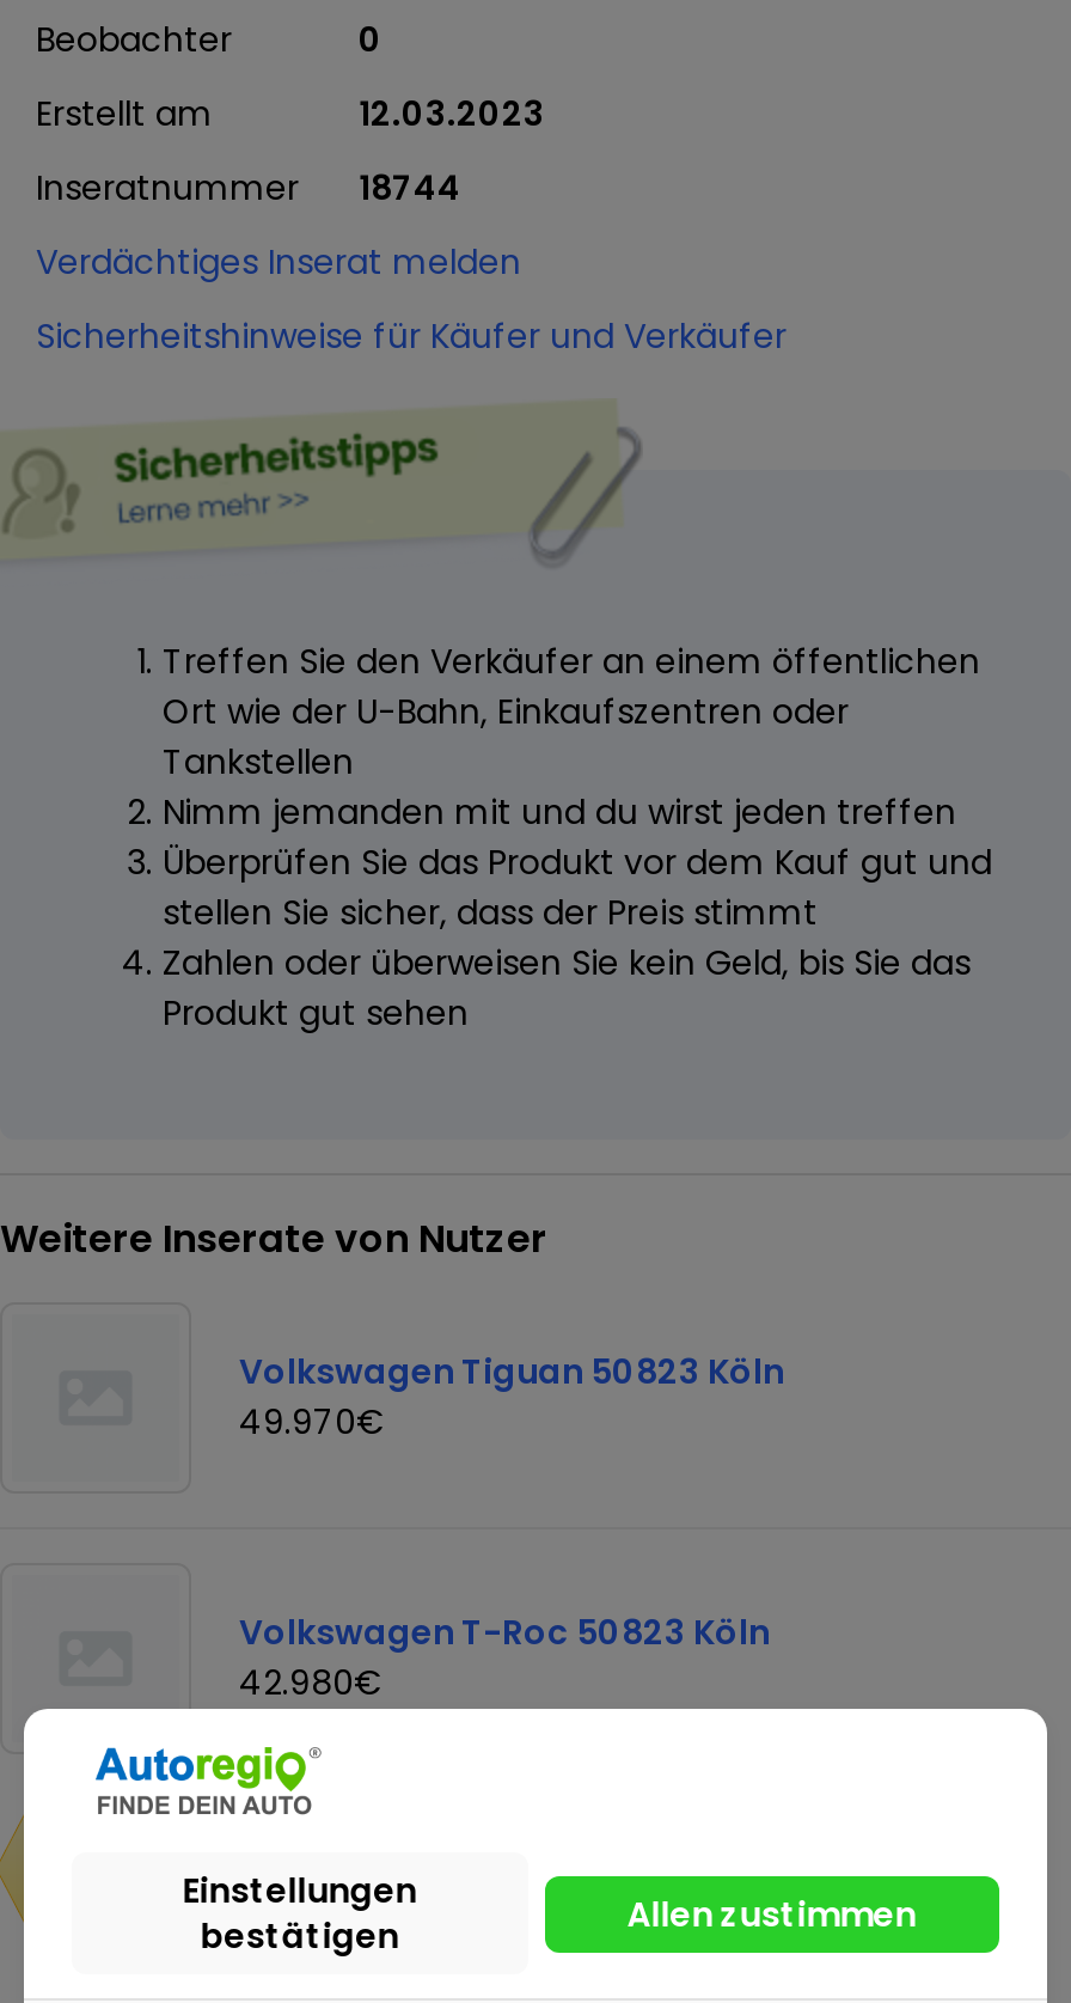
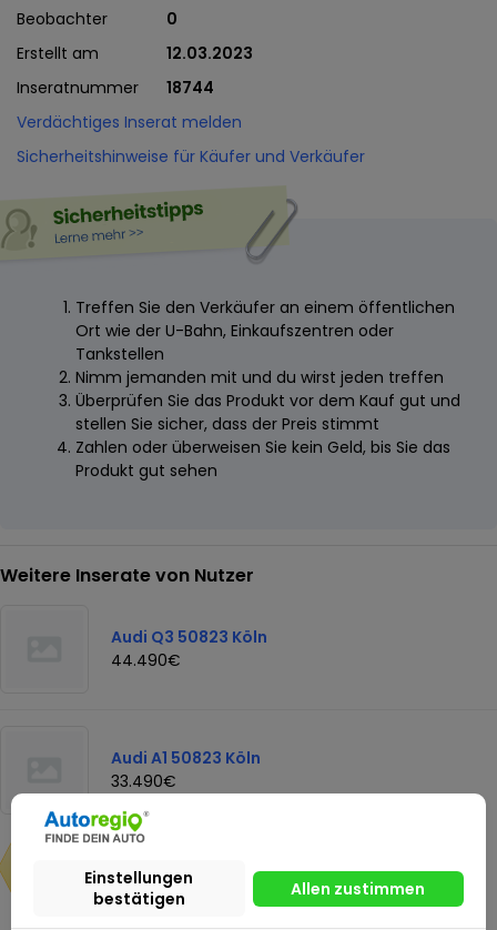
- Volkswagen Tiguan 50823 Köln
+ Audi Q3 50823 Köln

- 49.970€
+ 44.490€

- Volkswagen T-Roc 50823 Köln
+ Audi A1 50823 Köln

- 42.980€
+ 33.490€
